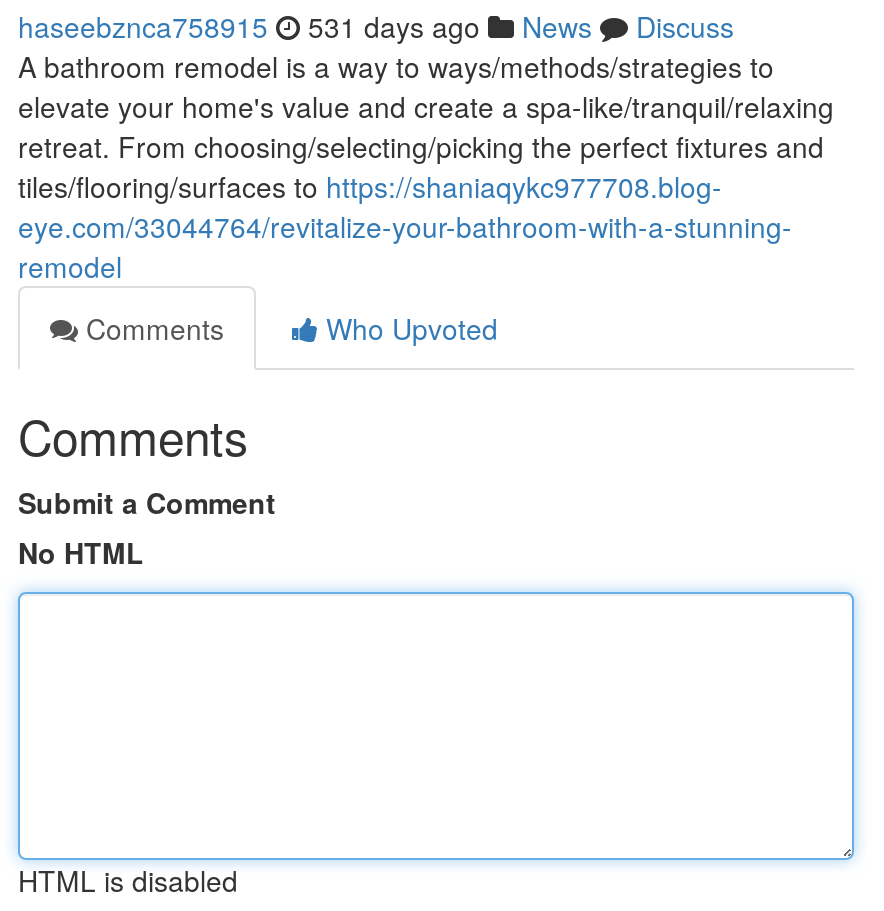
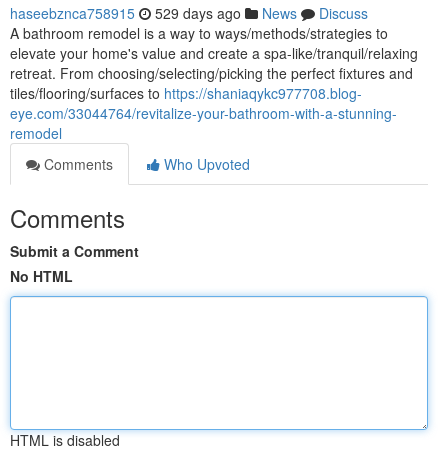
- haseebznca758915 531 days ago News Discuss
+ haseebznca758915 529 days ago News Discuss
